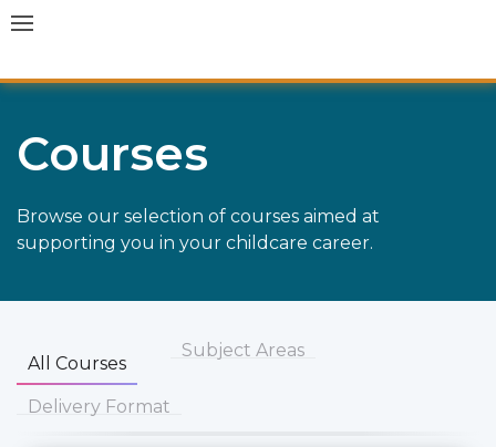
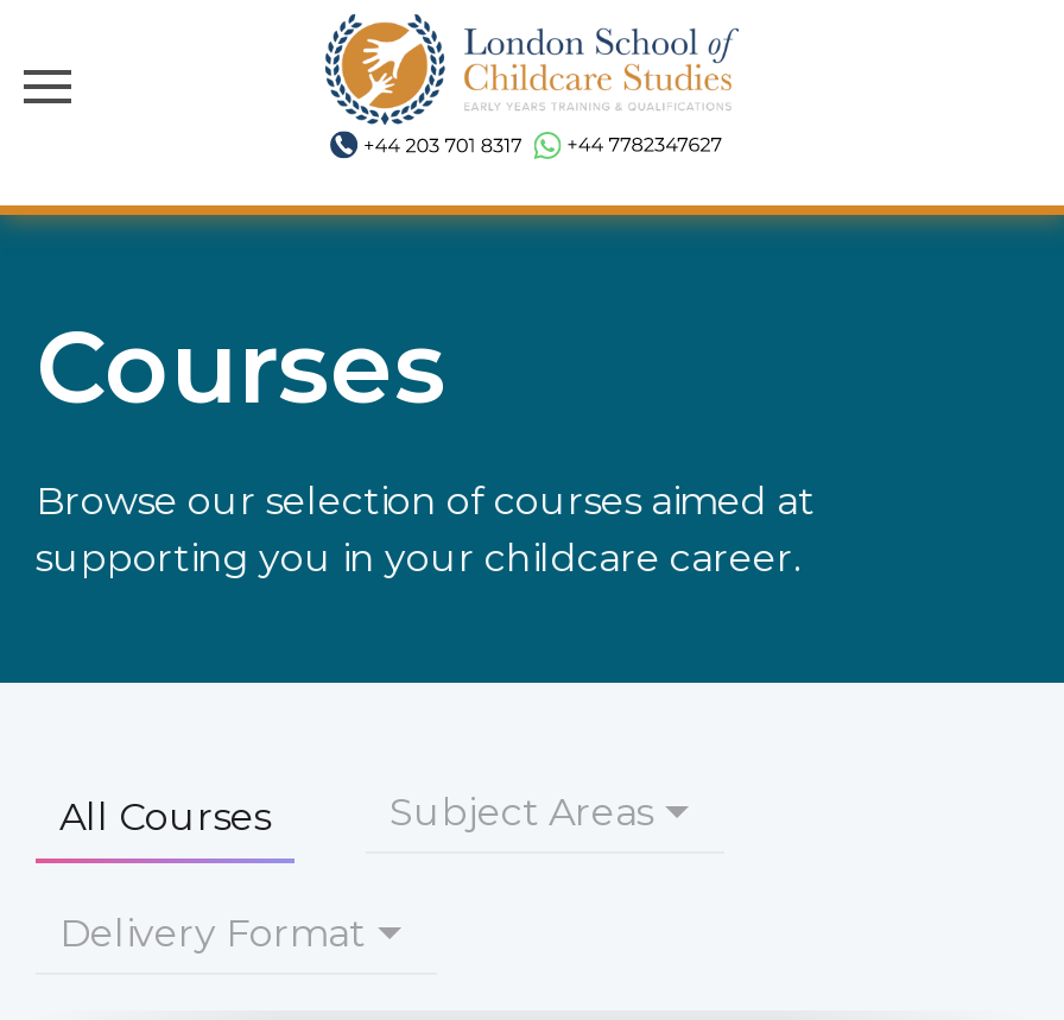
+ [image]
